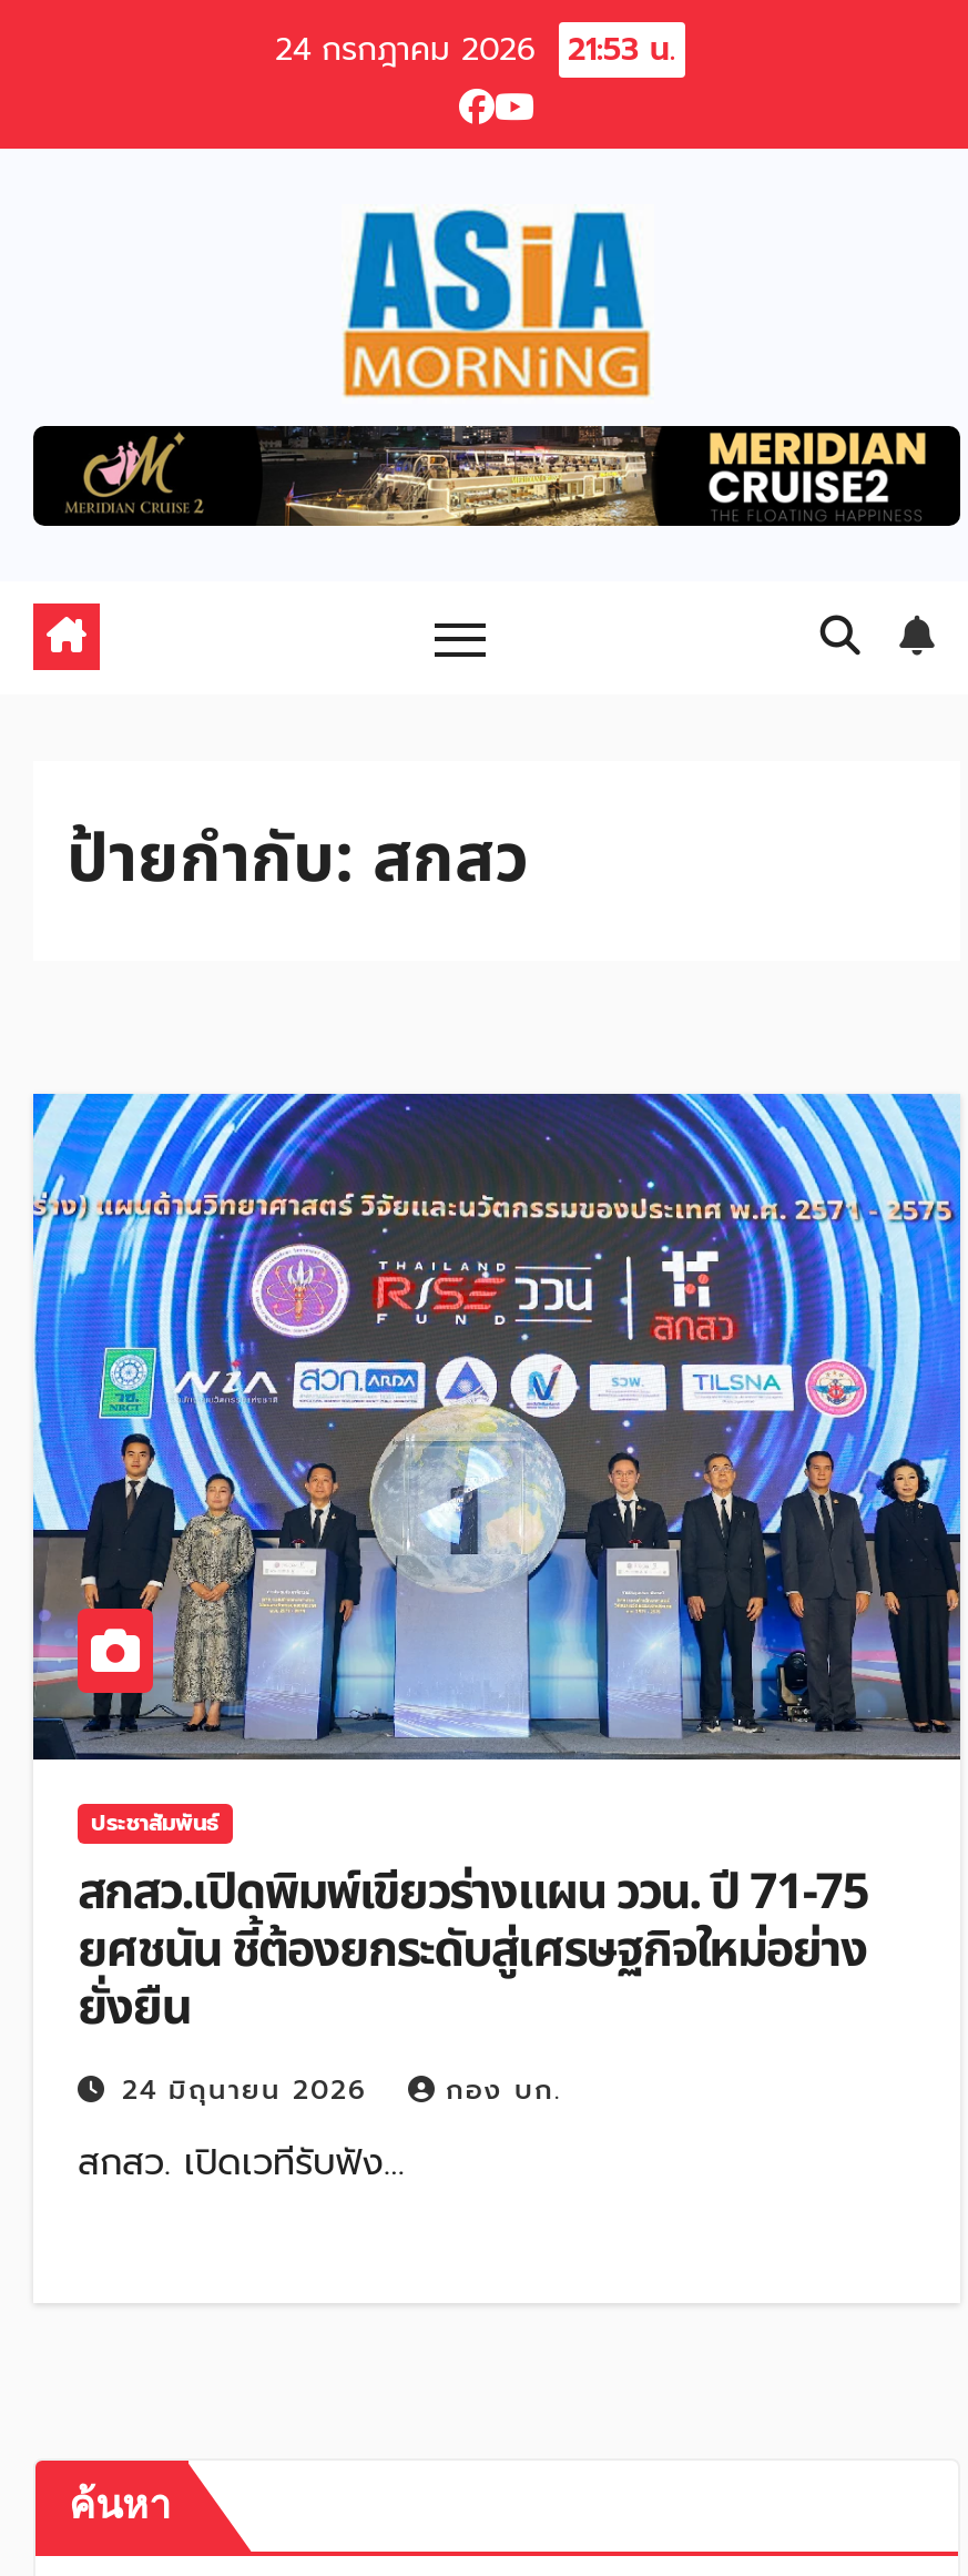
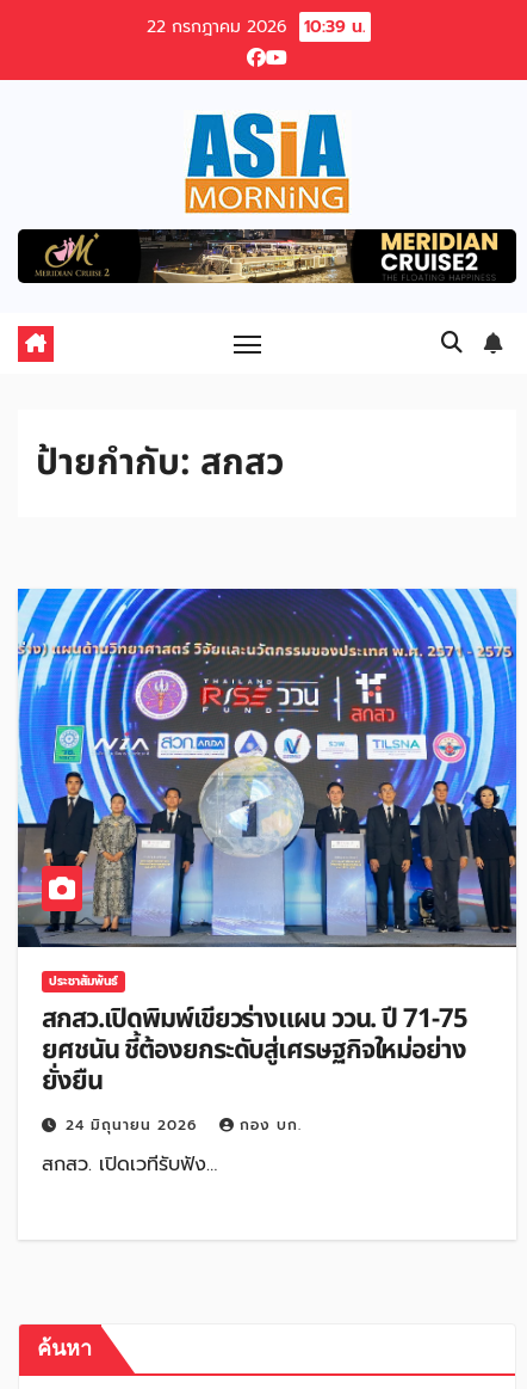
- 24 กรกฎาคม 2026 21:53 น.
+ 22 กรกฎาคม 2026 10:39 น.
